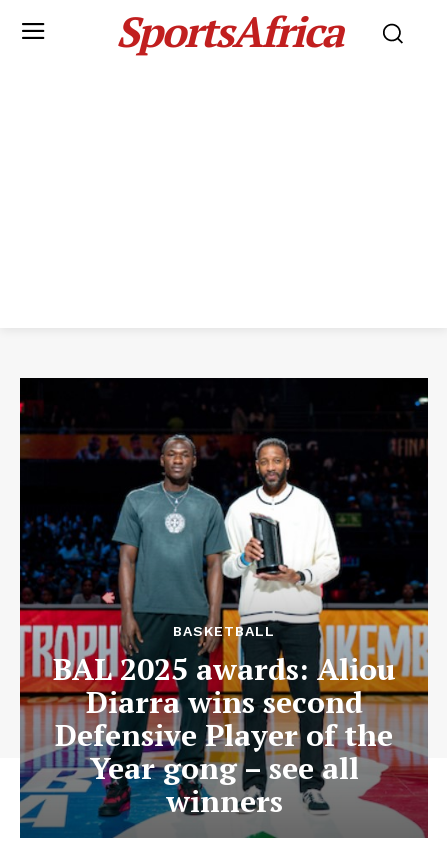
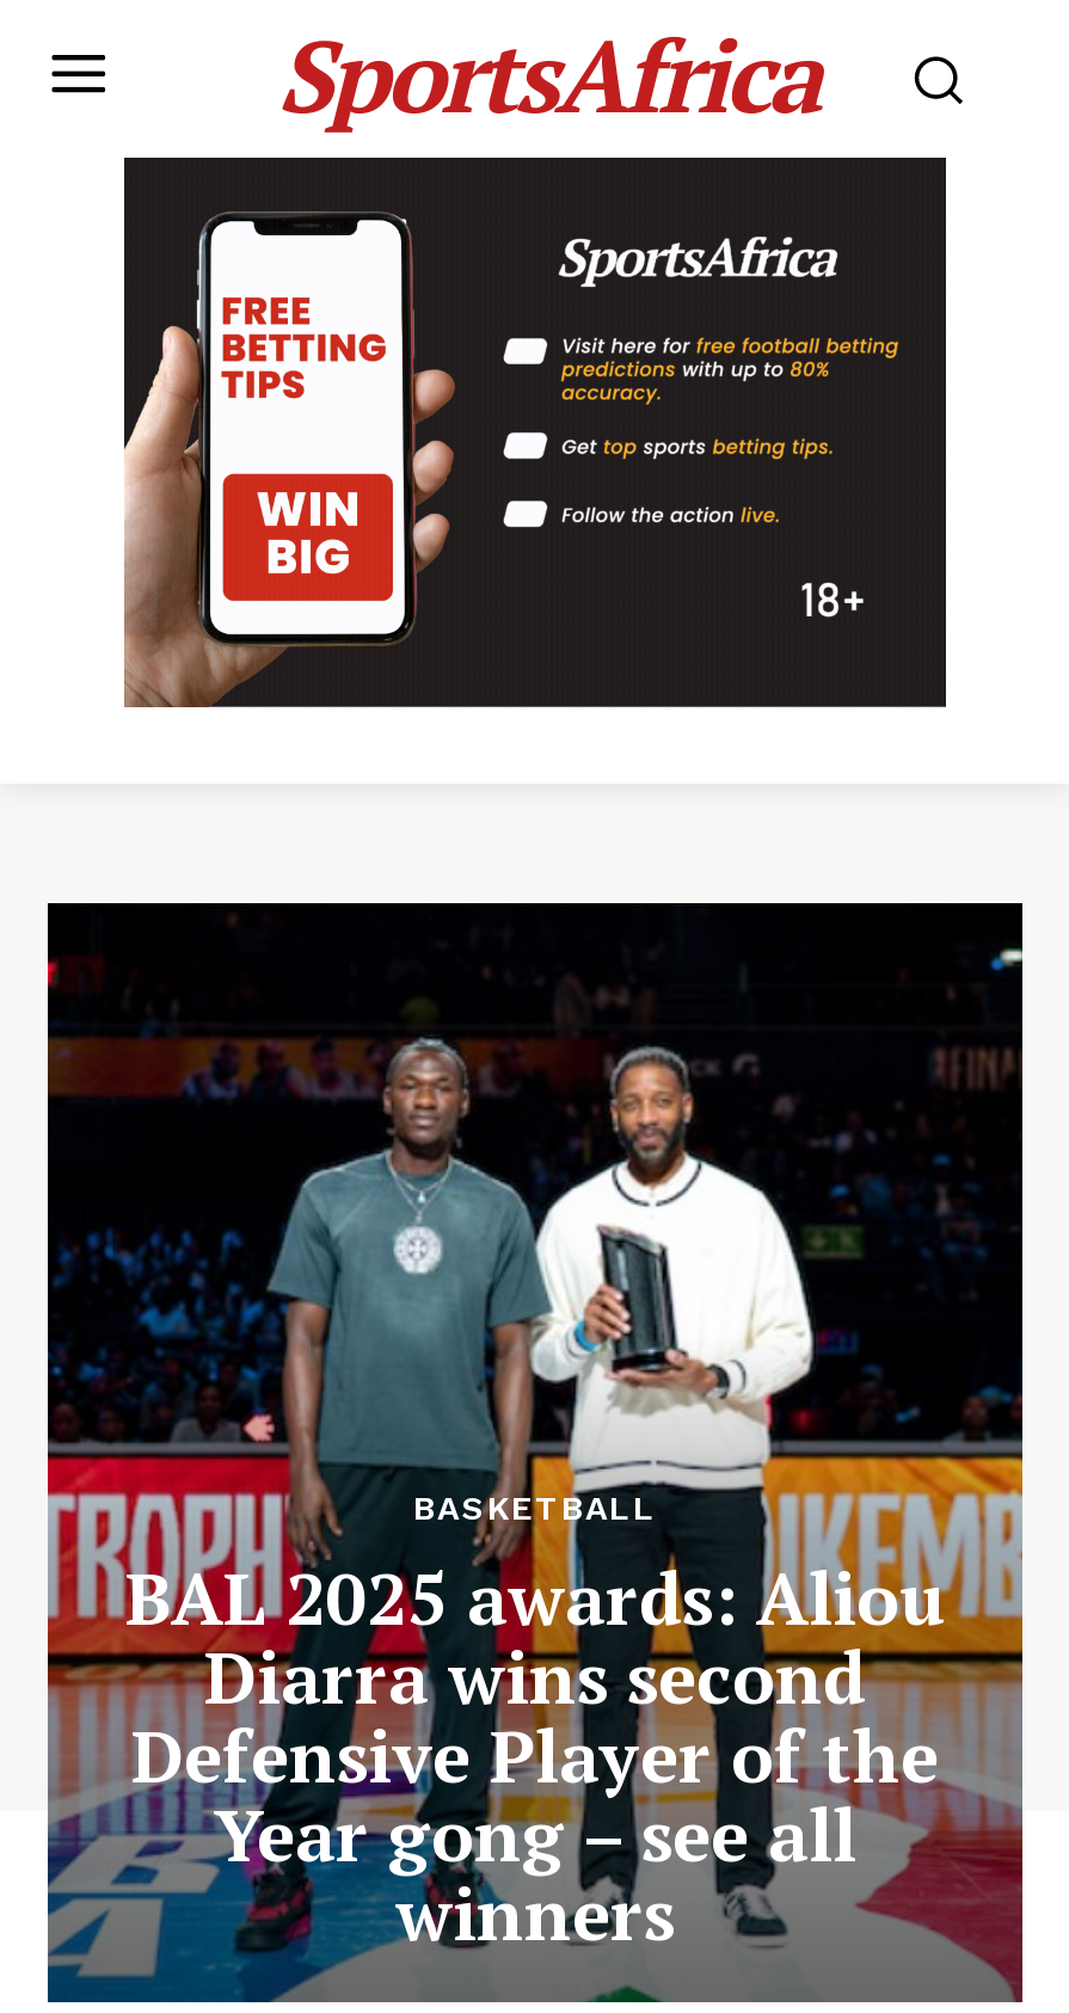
+ [image]
